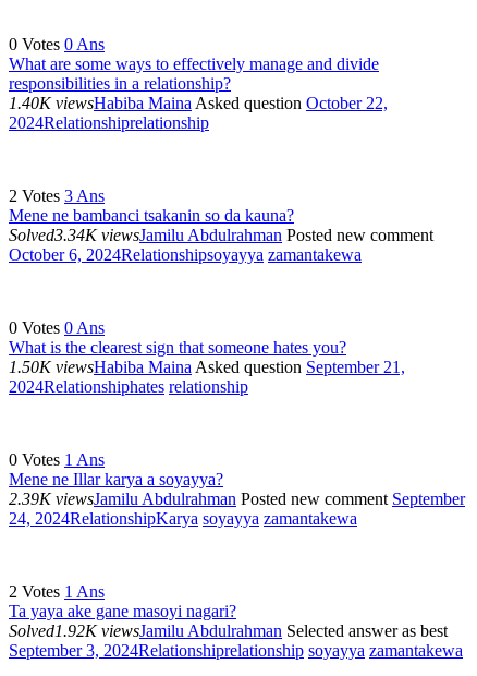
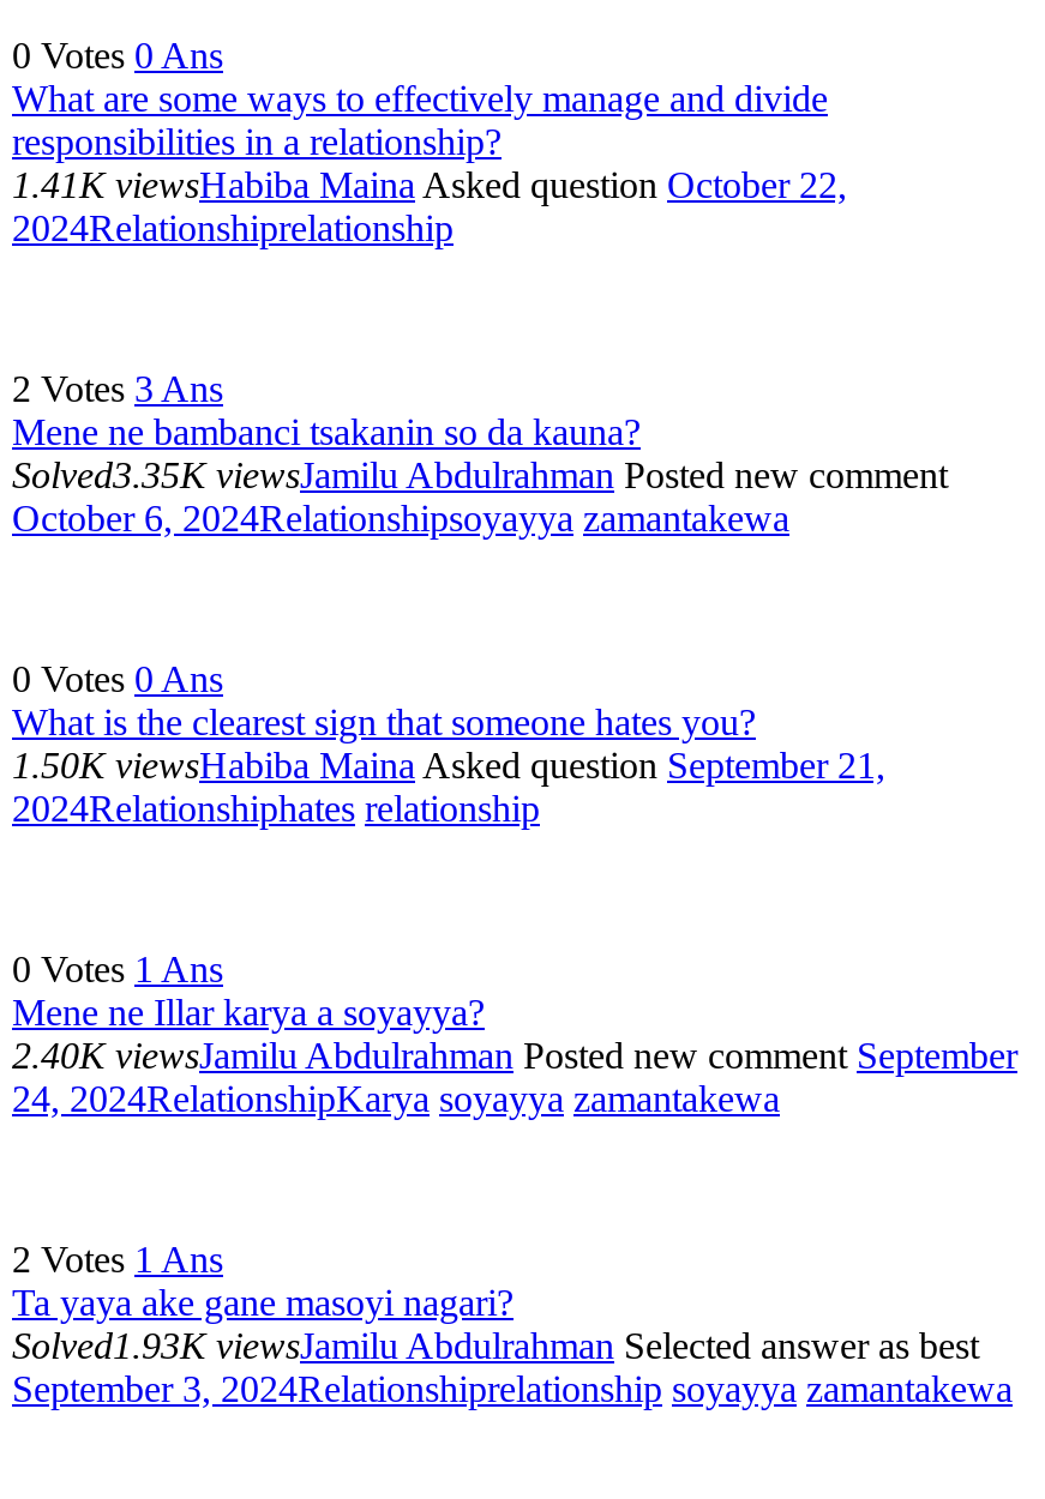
- 1.40K viewsHabiba Maina Asked question October 22,
+ 1.41K viewsHabiba Maina Asked question October 22,

- Solved3.34K viewsJamilu Abdulrahman Posted new comment
+ Solved3.35K viewsJamilu Abdulrahman Posted new comment

- 2.39K viewsJamilu Abdulrahman Posted new comment September
+ 2.40K viewsJamilu Abdulrahman Posted new comment September

- Solved1.92K viewsJamilu Abdulrahman Selected answer as best
+ Solved1.93K viewsJamilu Abdulrahman Selected answer as best
